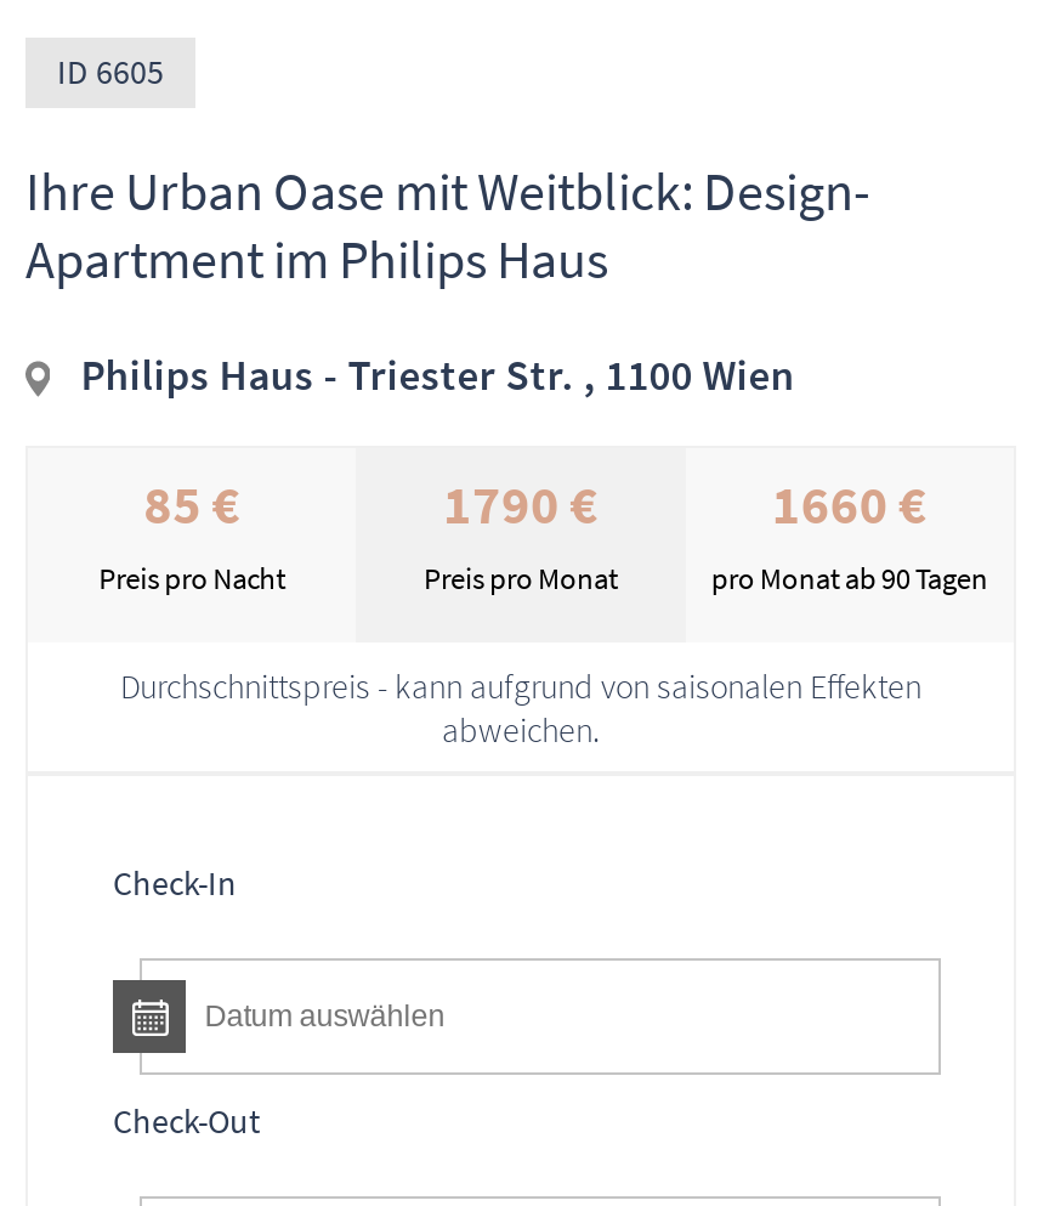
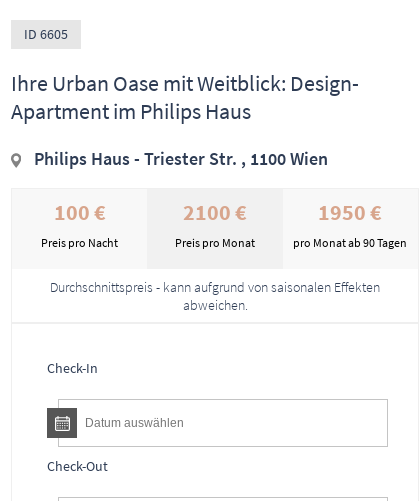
- 85 €
+ 100 €

- 1790 €
+ 2100 €

- 1660 €
+ 1950 €
